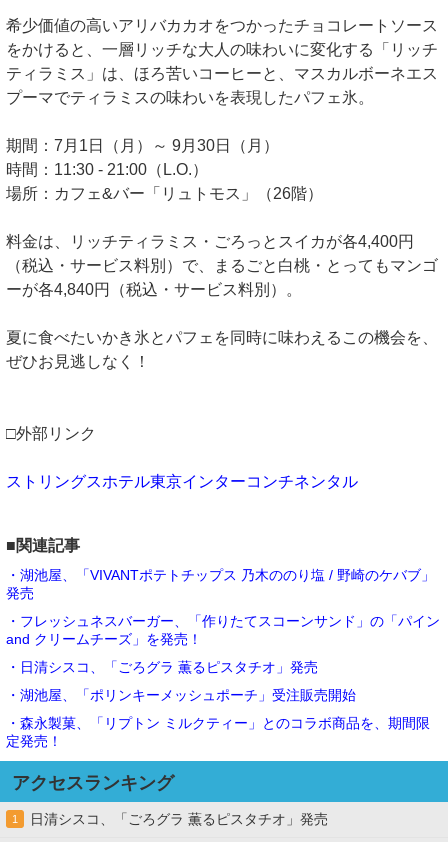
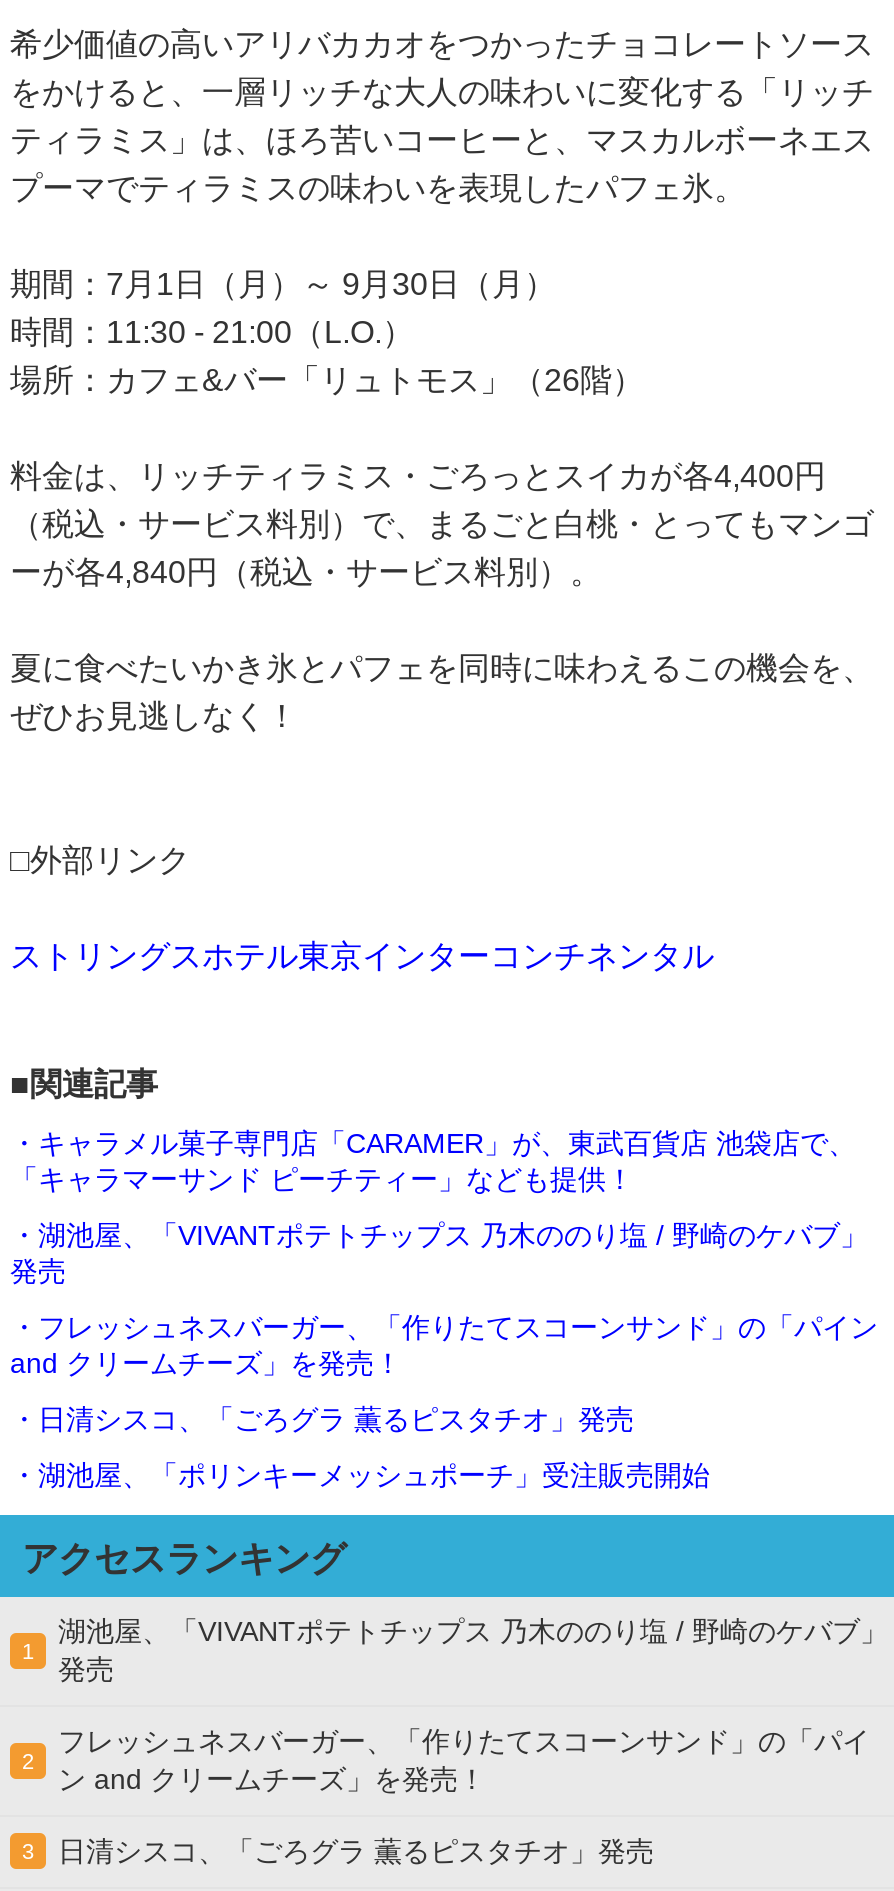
+ ・キャラメル菓子専門店「CARAMER」が、東武百貨店 池袋店で、
+ 「キャラマーサンド ピーチティー」なども提供！

- ・森永製菓、「リプトン ミルクティー」とのコラボ商品を、期間限
- 定発売！

+ 湖池屋、「VIVANTポテトチップス 乃木ののり塩 / 野崎のケバブ」
+ 発売
+ 2

+ フレッシュネスバーガー、「作りたてスコーンサンド」の「パイ
+ ン and クリームチーズ」を発売！
+ 3
